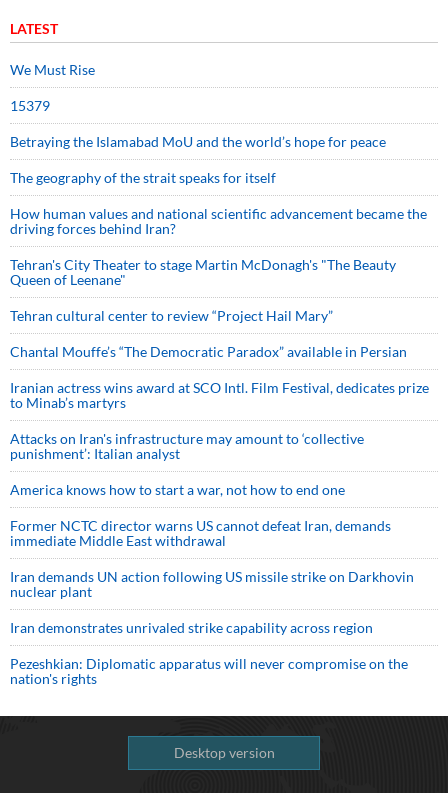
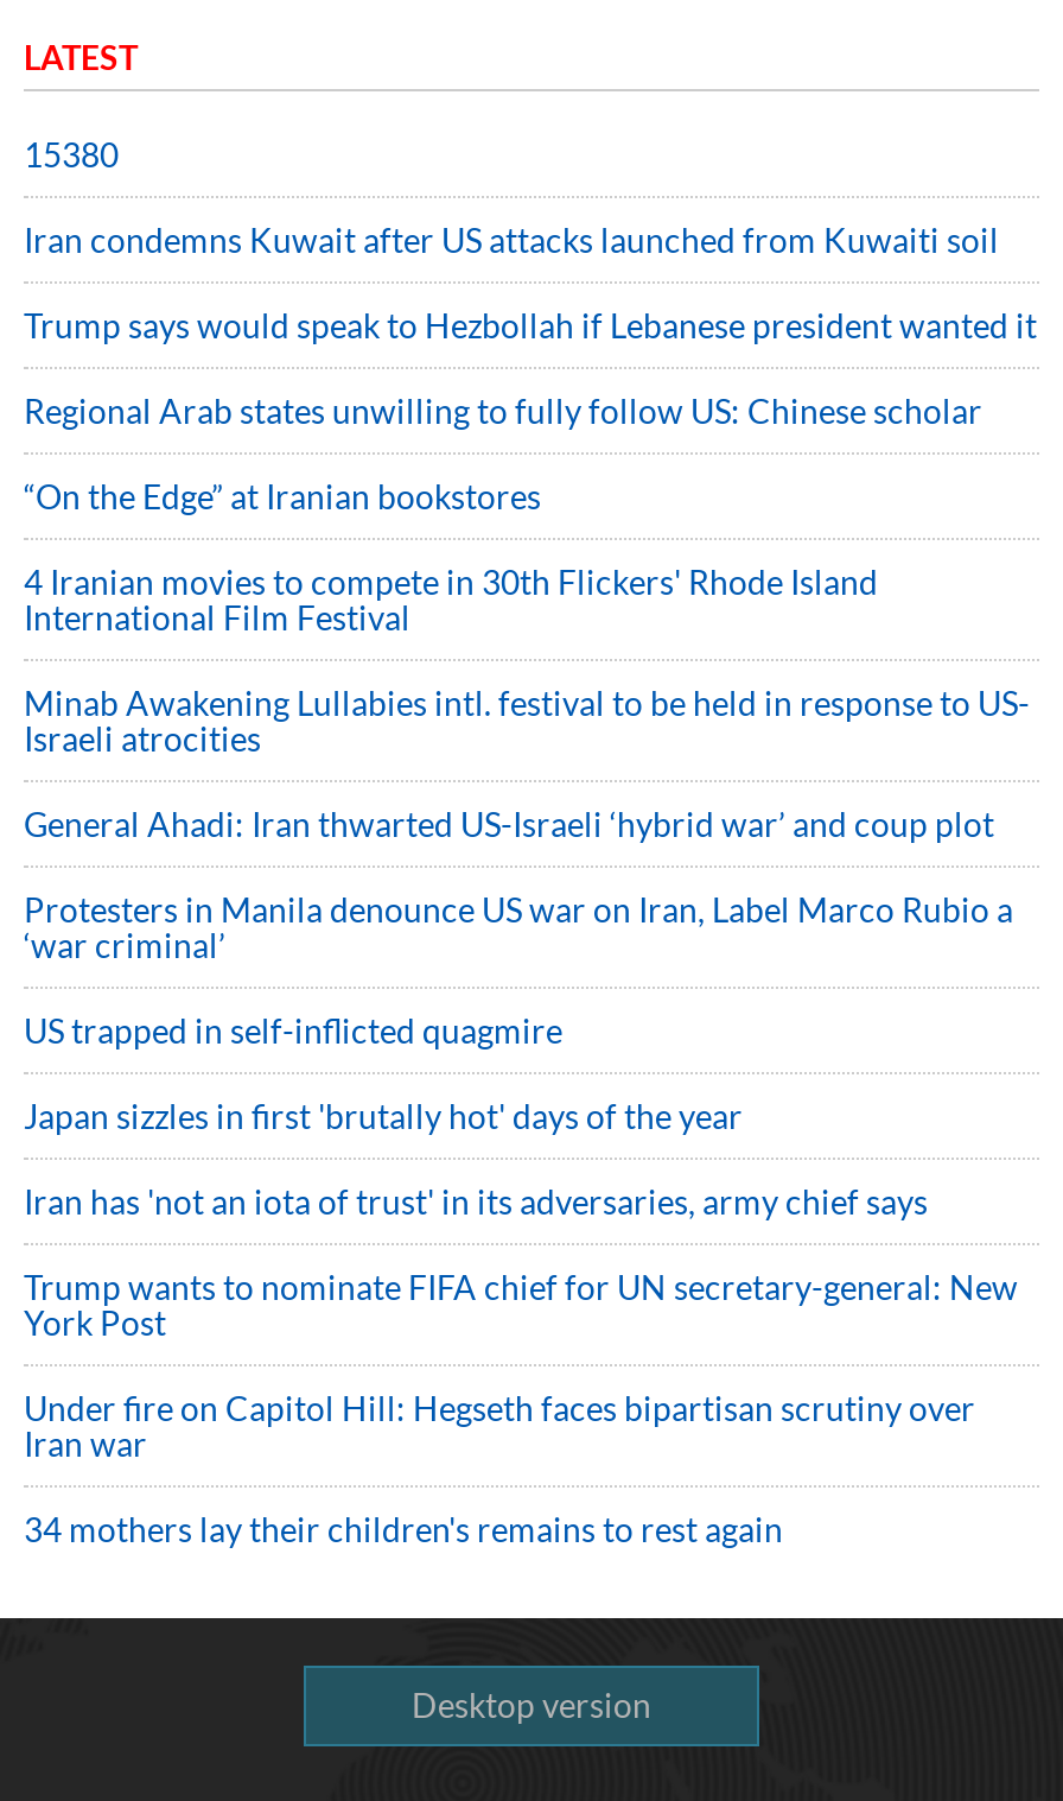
- We Must Rise
+ 15380

- 15379
+ Iran condemns Kuwait after US attacks launched from Kuwaiti soil

- Betraying the Islamabad MoU and the world’s hope for peace
+ Trump says would speak to Hezbollah if Lebanese president wanted it

- The geography of the strait speaks for itself
+ Regional Arab states unwilling to fully follow US: Chinese scholar

- How human values and national scientific advancement became the
- driving forces behind Iran?
+ “On the Edge” at Iranian bookstores

- Tehran's City Theater to stage Martin McDonagh's "The Beauty
- Queen of Leenane"
+ 4 Iranian movies to compete in 30th Flickers' Rhode Island
+ International Film Festival

- Tehran cultural center to review “Project Hail Mary”
+ Minab Awakening Lullabies intl. festival to be held in response to US-
+ Israeli atrocities

- Chantal Mouffe’s “The Democratic Paradox” available in Persian
+ General Ahadi: Iran thwarted US-Israeli ‘hybrid war’ and coup plot

- Iranian actress wins award at SCO Intl. Film Festival, dedicates prize
- to Minab’s martyrs
+ Protesters in Manila denounce US war on Iran, Label Marco Rubio a
+ ‘war criminal’

- Attacks on Iran's infrastructure may amount to ‘collective
- punishment’: Italian analyst
+ US trapped in self-inflicted quagmire

- America knows how to start a war, not how to end one
+ Japan sizzles in first 'brutally hot' days of the year

- Former NCTC director warns US cannot defeat Iran, demands
- immediate Middle East withdrawal
+ Iran has 'not an iota of trust' in its adversaries, army chief says

- Iran demands UN action following US missile strike on Darkhovin
- nuclear plant
+ Trump wants to nominate FIFA chief for UN secretary-general: New
+ York Post

- Iran demonstrates unrivaled strike capability across region
+ Under fire on Capitol Hill: Hegseth faces bipartisan scrutiny over
+ Iran war

- Pezeshkian: Diplomatic apparatus will never compromise on the
- nation's rights
+ 34 mothers lay their children's remains to rest again
